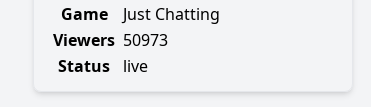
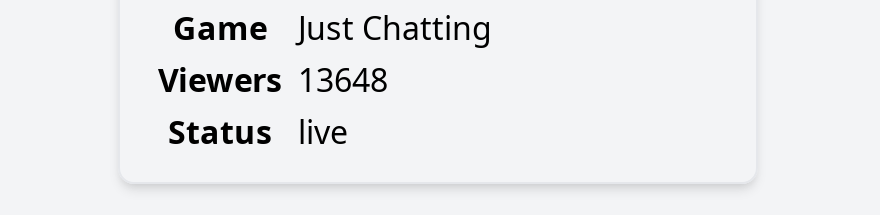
- Viewers 50973
+ Viewers 13648
